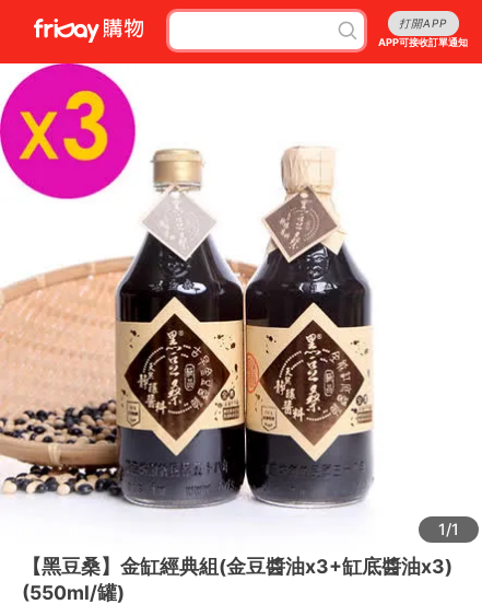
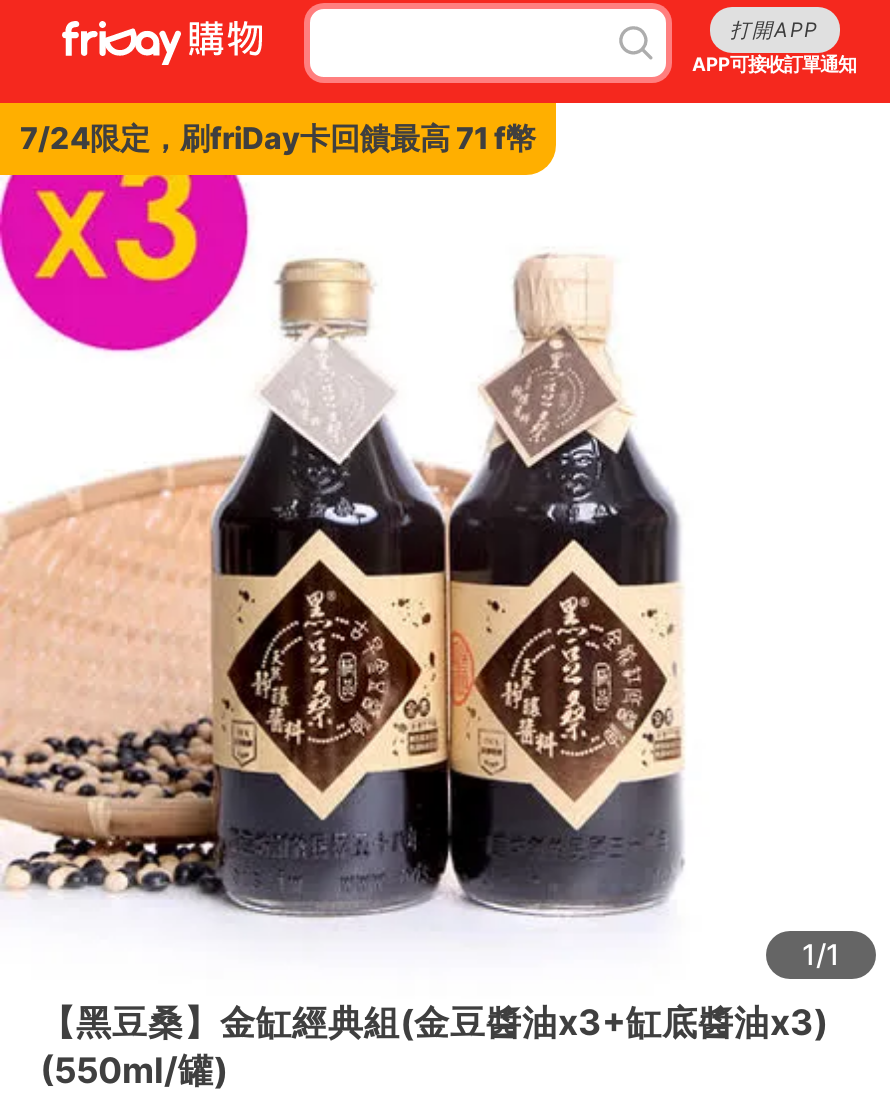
+ 7/24限定，刷friDay卡回饋最高 71 f幣
